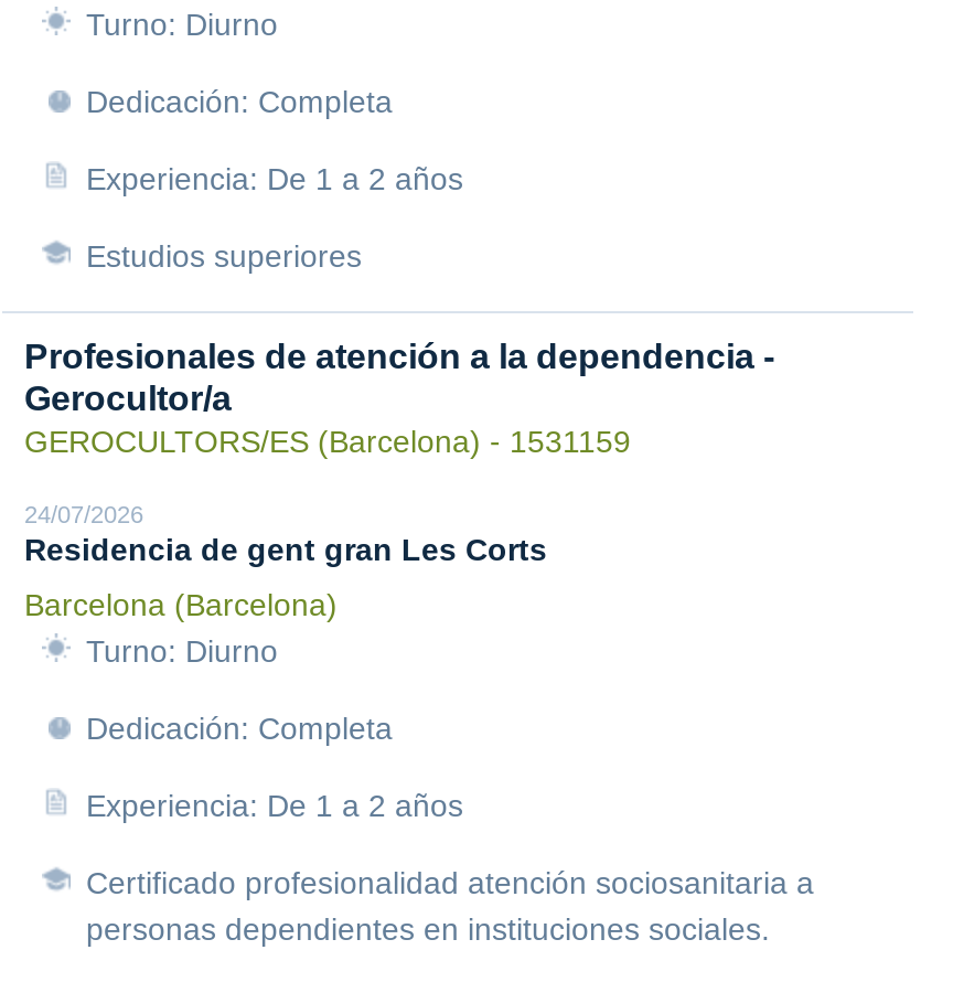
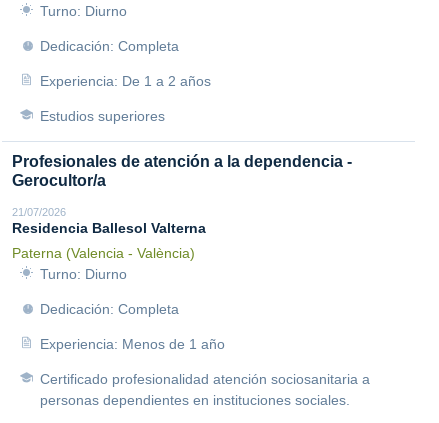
- GEROCULTORS/ES (Barcelona) - 1531159
- 24/07/2026
- Residencia de gent gran Les Corts
- Barcelona (Barcelona)
+ 21/07/2026
+ Residencia Ballesol Valterna
+ Paterna (Valencia - València)

- Experiencia: De 1 a 2 años
+ Experiencia: Menos de 1 año
